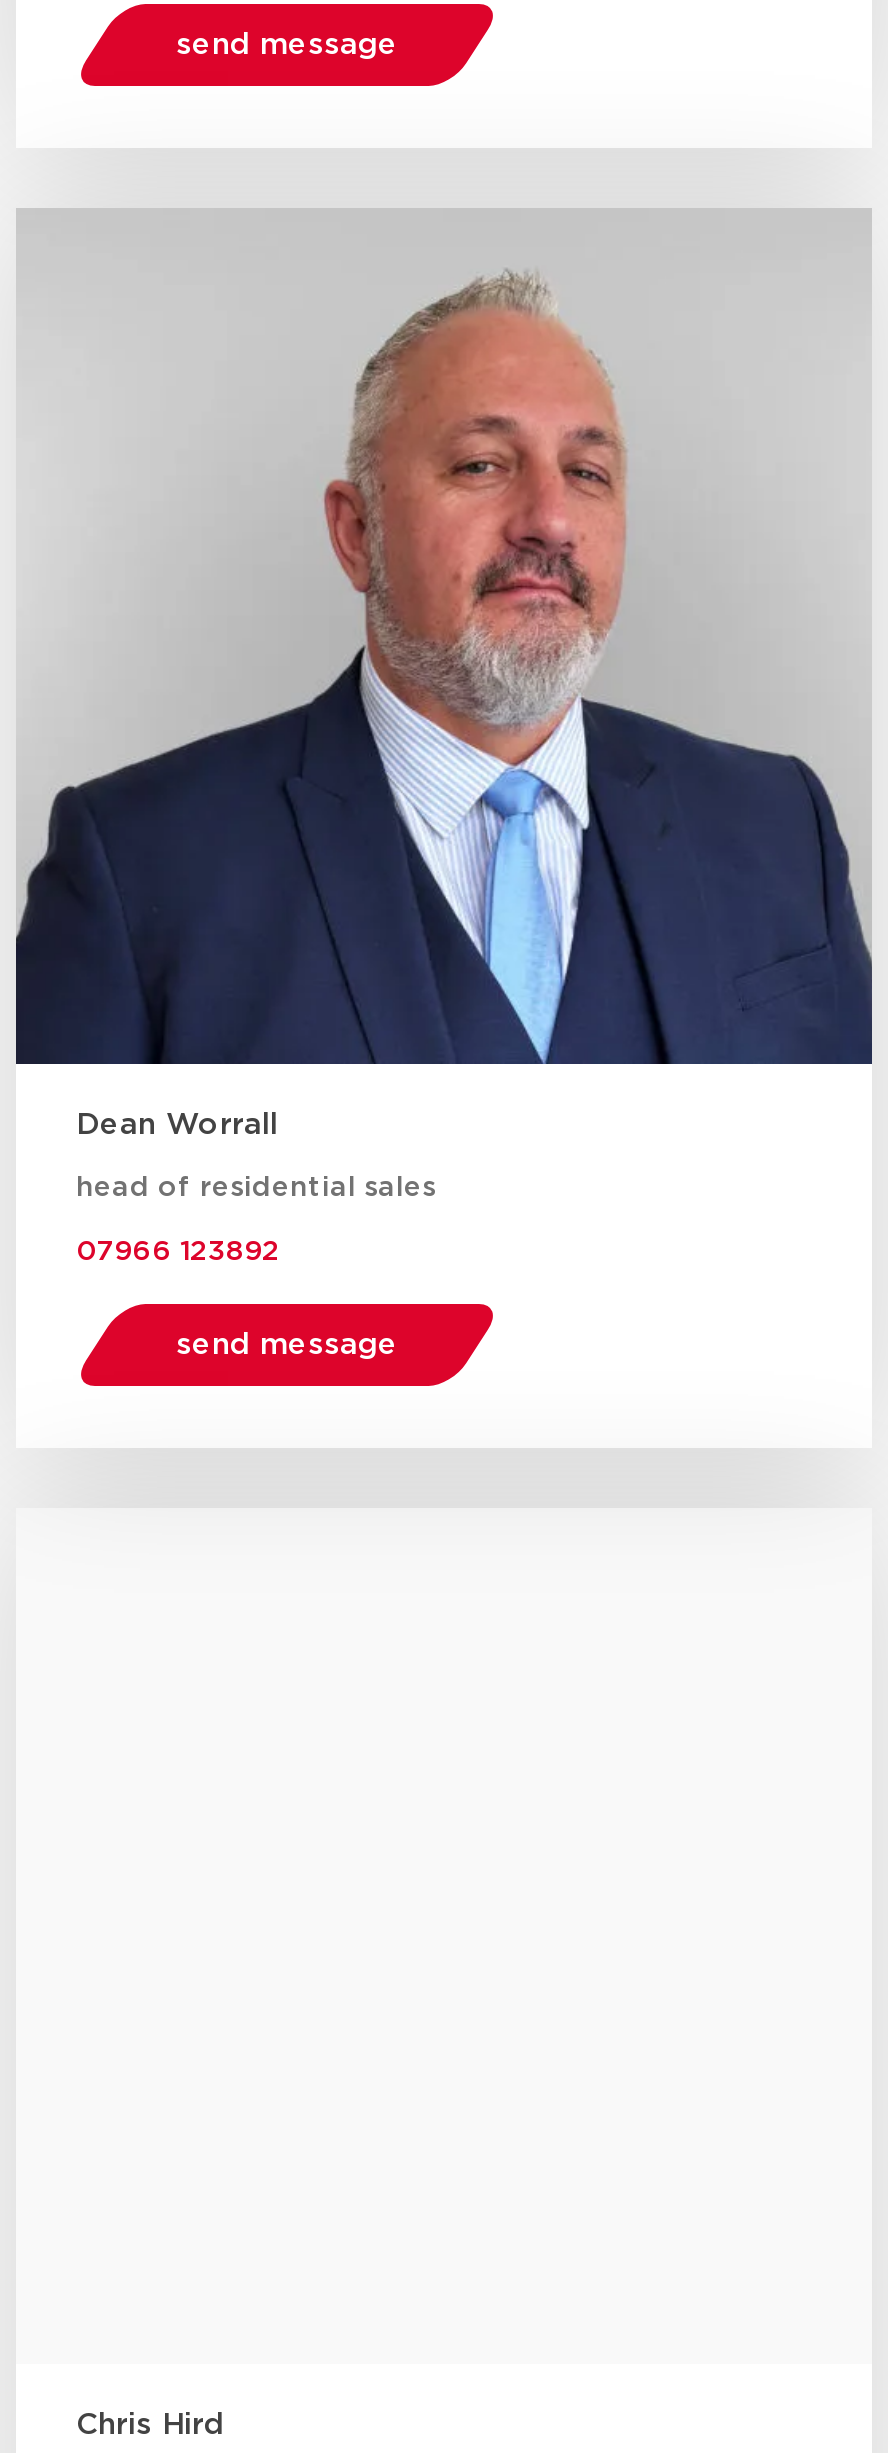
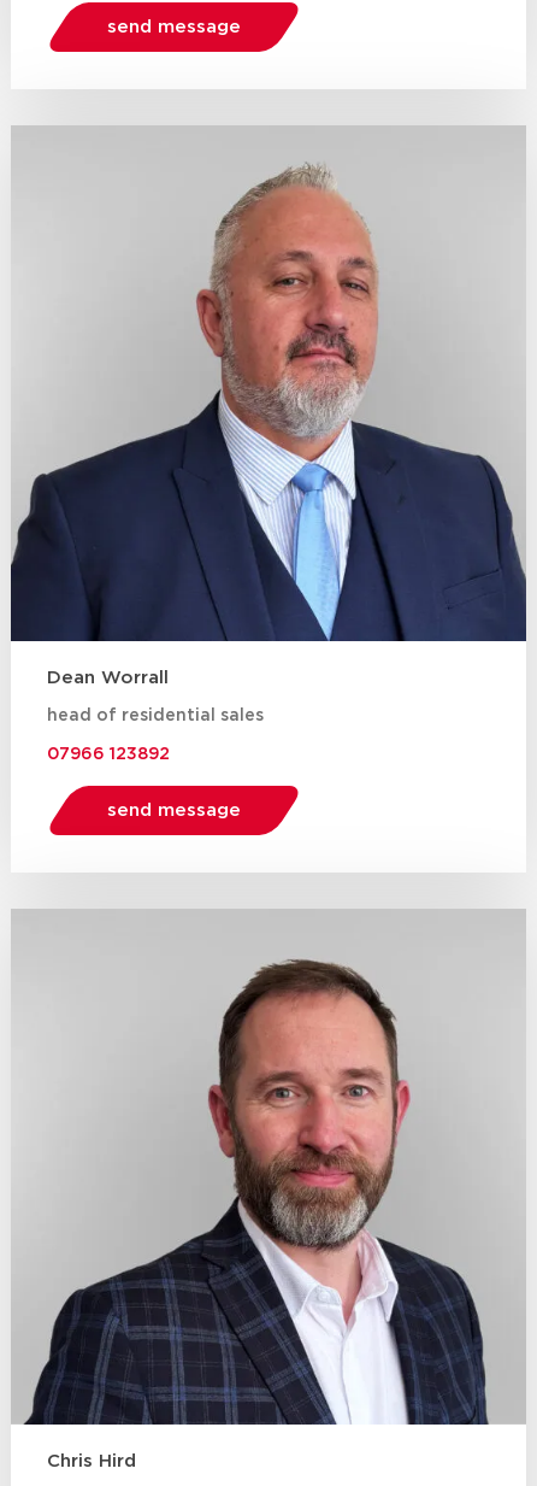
+ [image]
